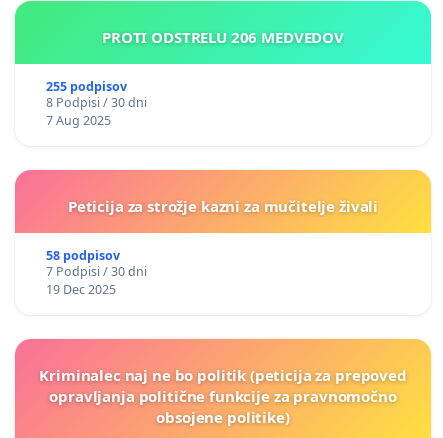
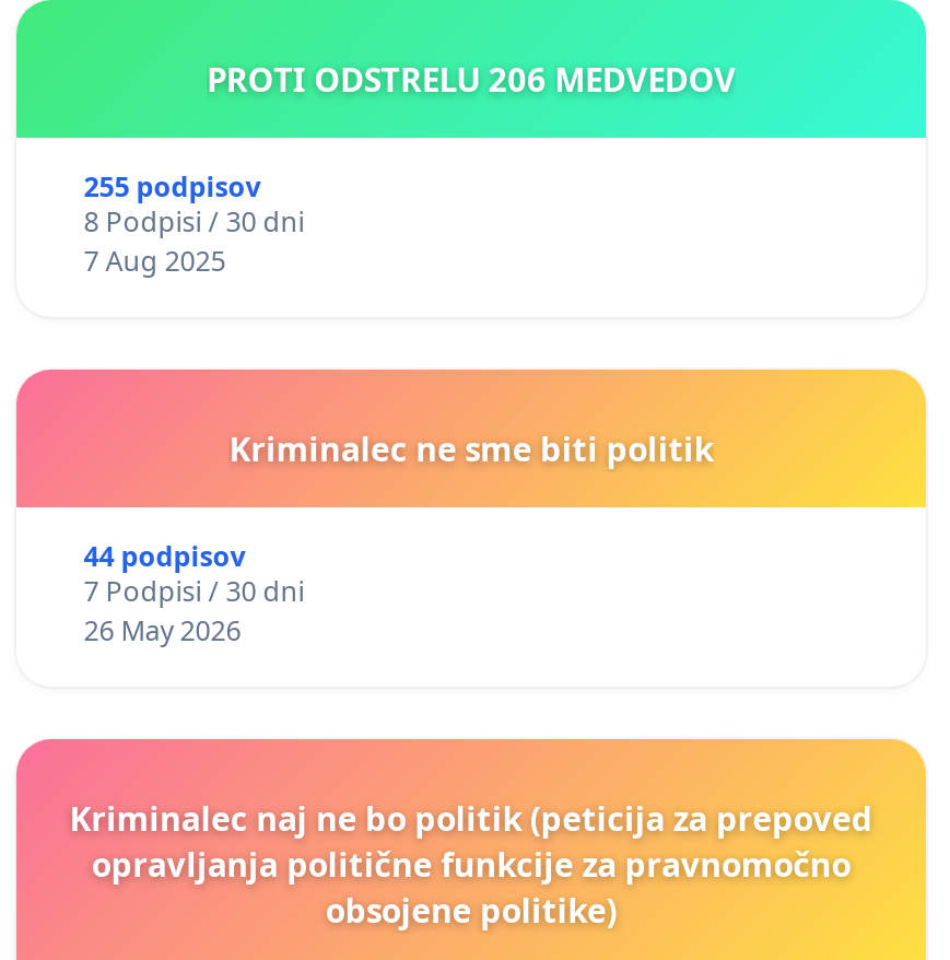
- Peticija za strožje kazni za mučitelje živali
+ Kriminalec ne sme biti politik

- 58 podpisov
+ 44 podpisov

- 19 Dec 2025
+ 26 May 2026
